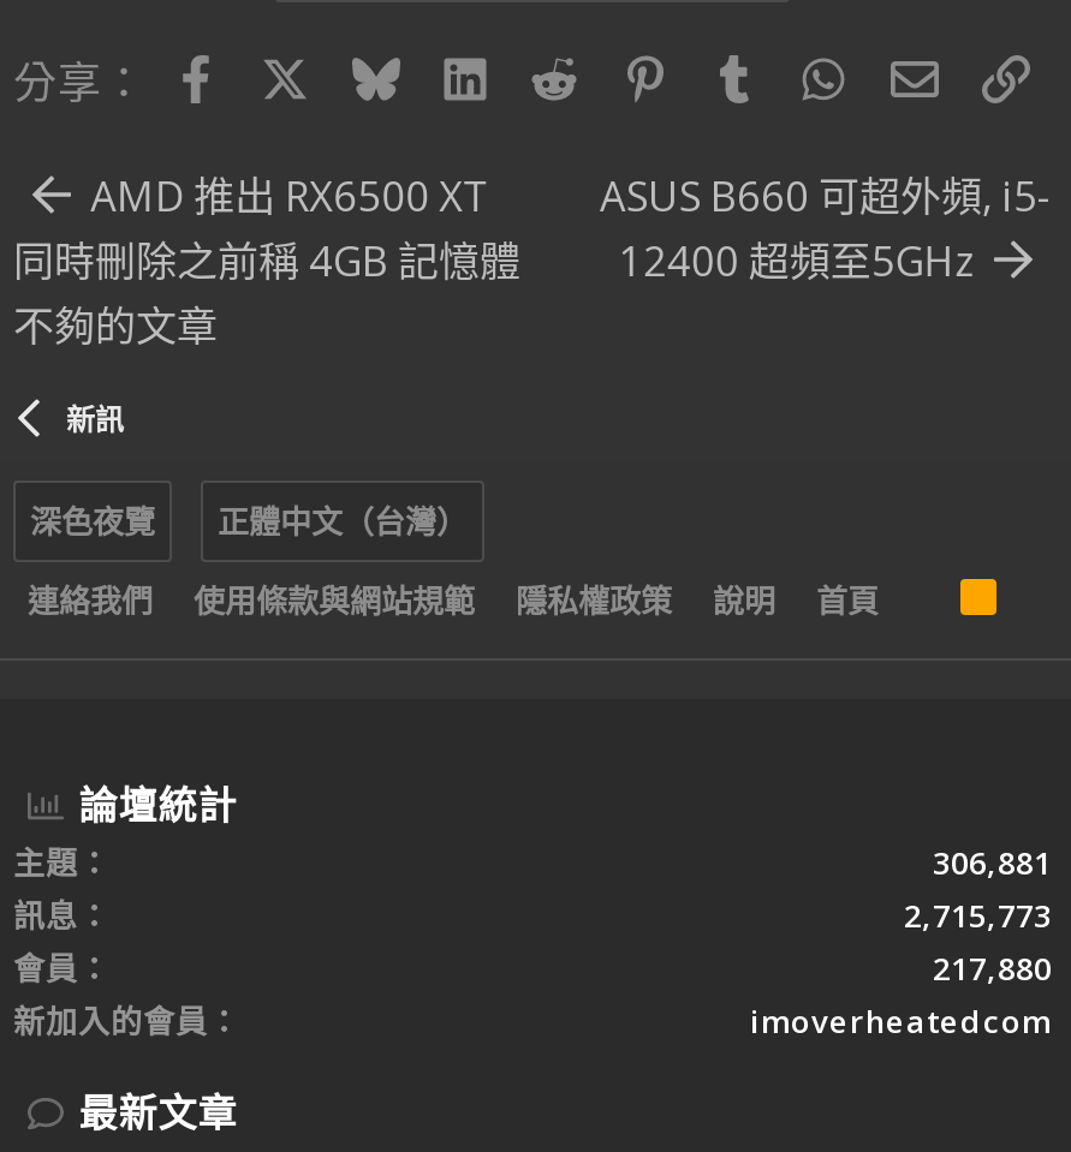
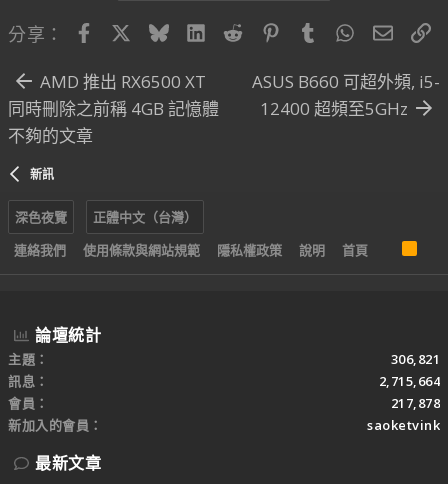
- 306,881
+ 306,821

- 2,715,773
+ 2,715,664

- 217,880
+ 217,878

- imoverheatedcom
+ saoketvink
